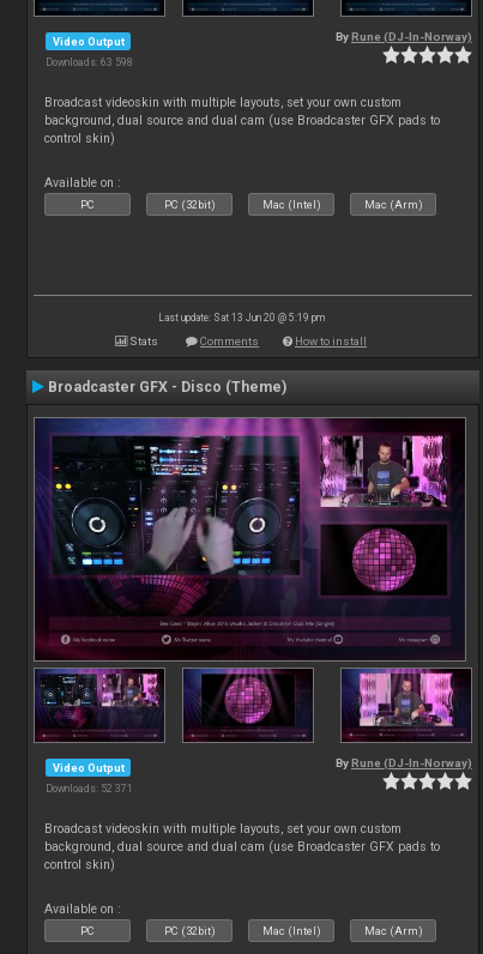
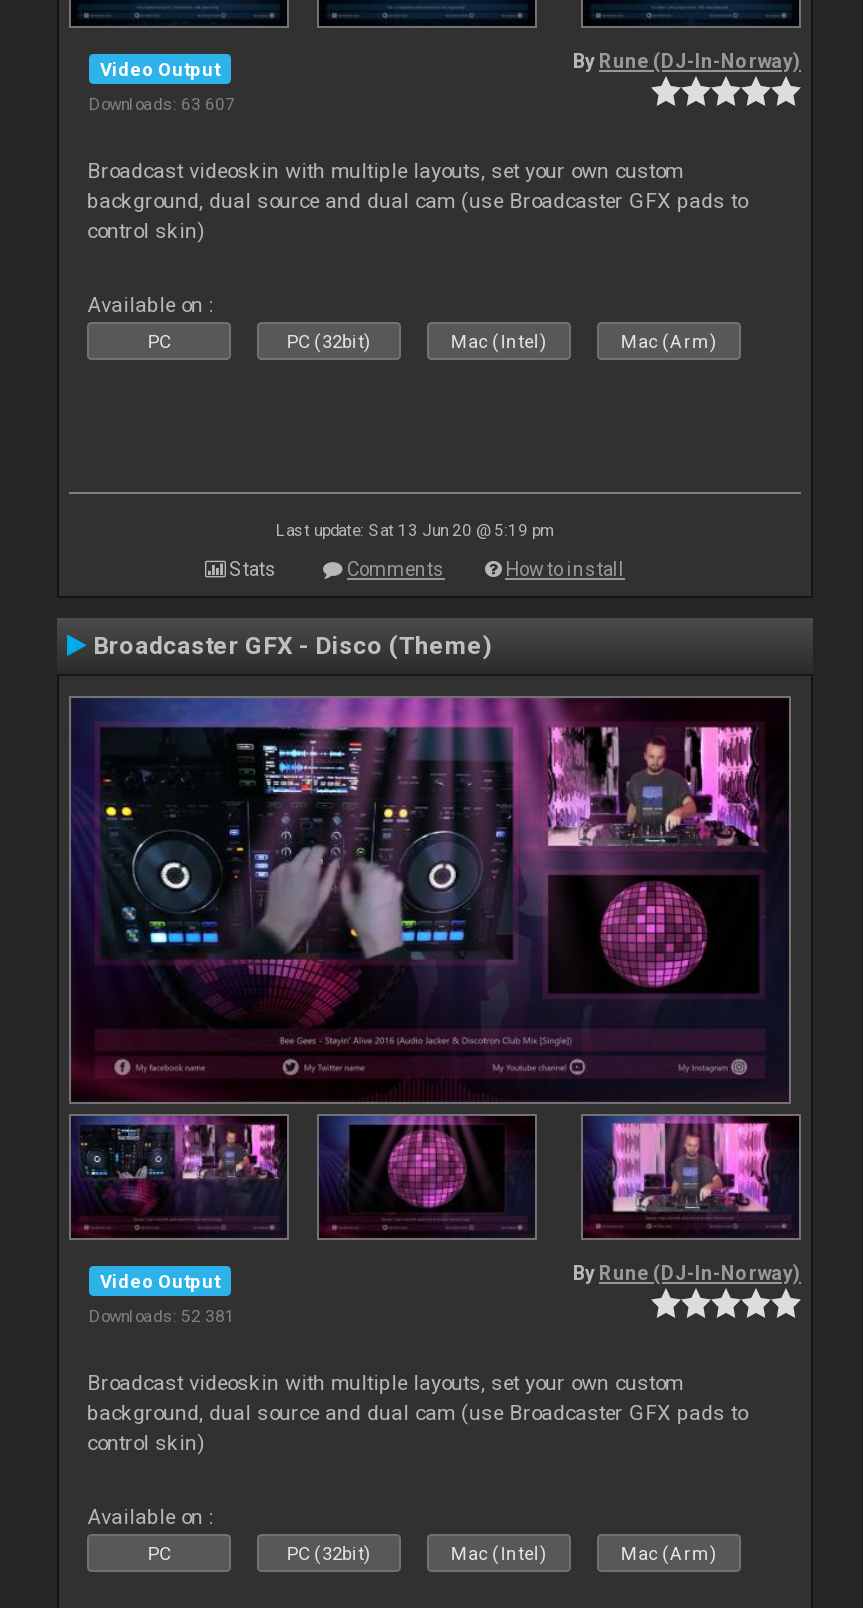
- Downloads: 63 598
+ Downloads: 63 607

- Downloads: 52 371
+ Downloads: 52 381
